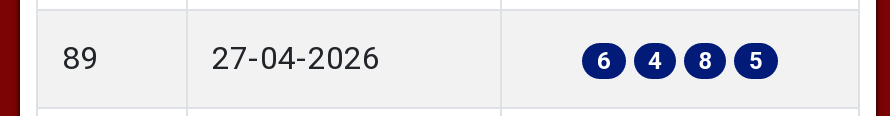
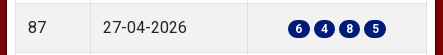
- 89
+ 87
